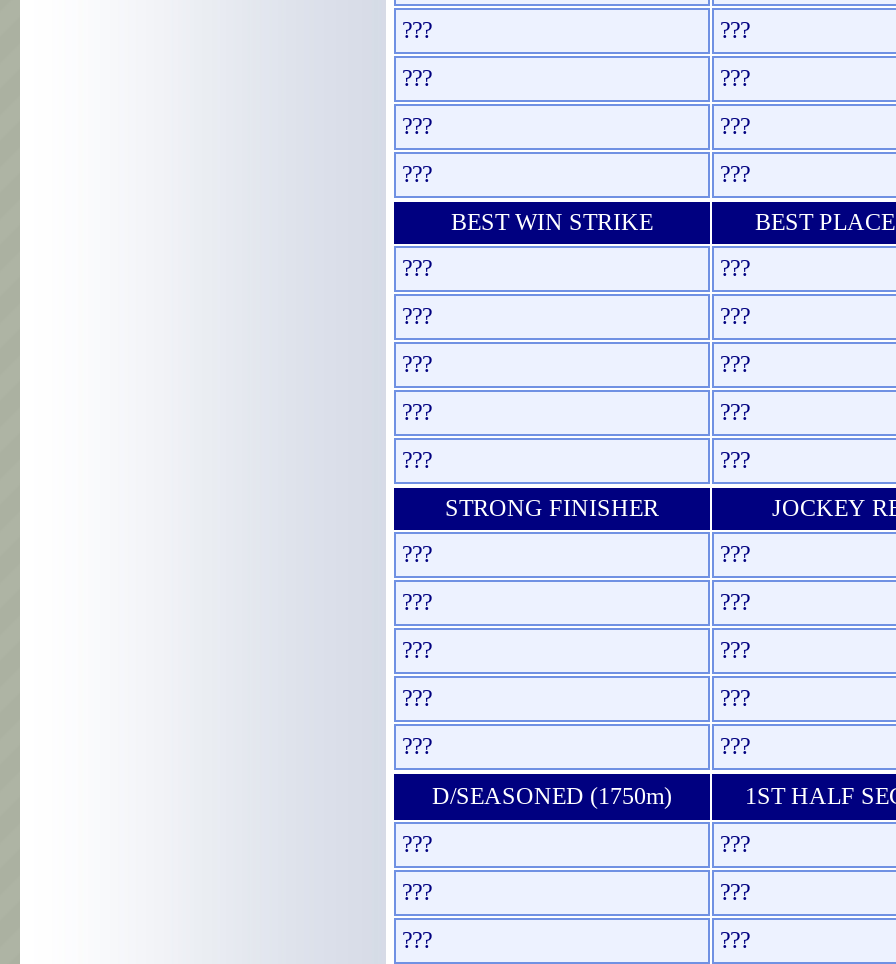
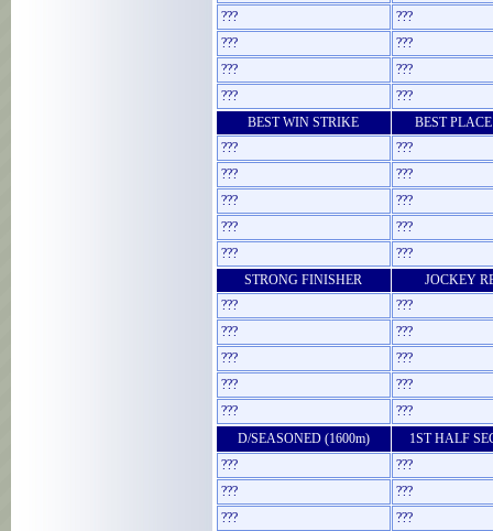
- D/SEASONED (1750m)
+ D/SEASONED (1600m)
